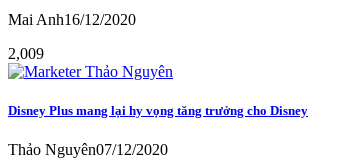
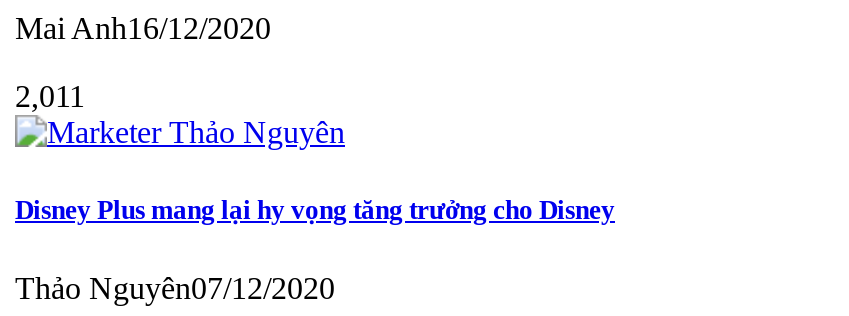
- 2,009
+ 2,011
